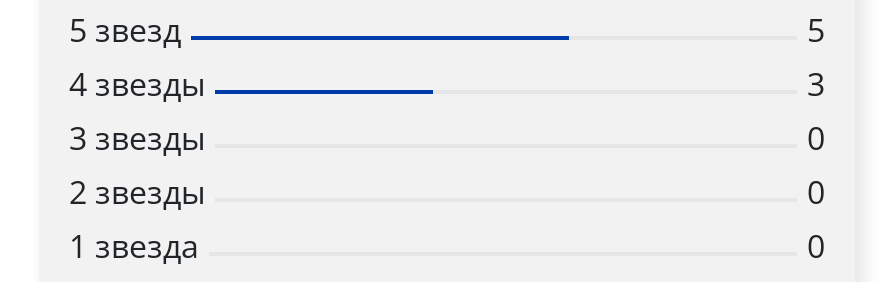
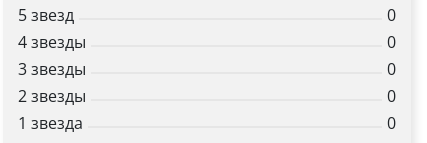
- 5
+ 0

- 3
+ 0

- 1 звезда
+ 1 звездa
